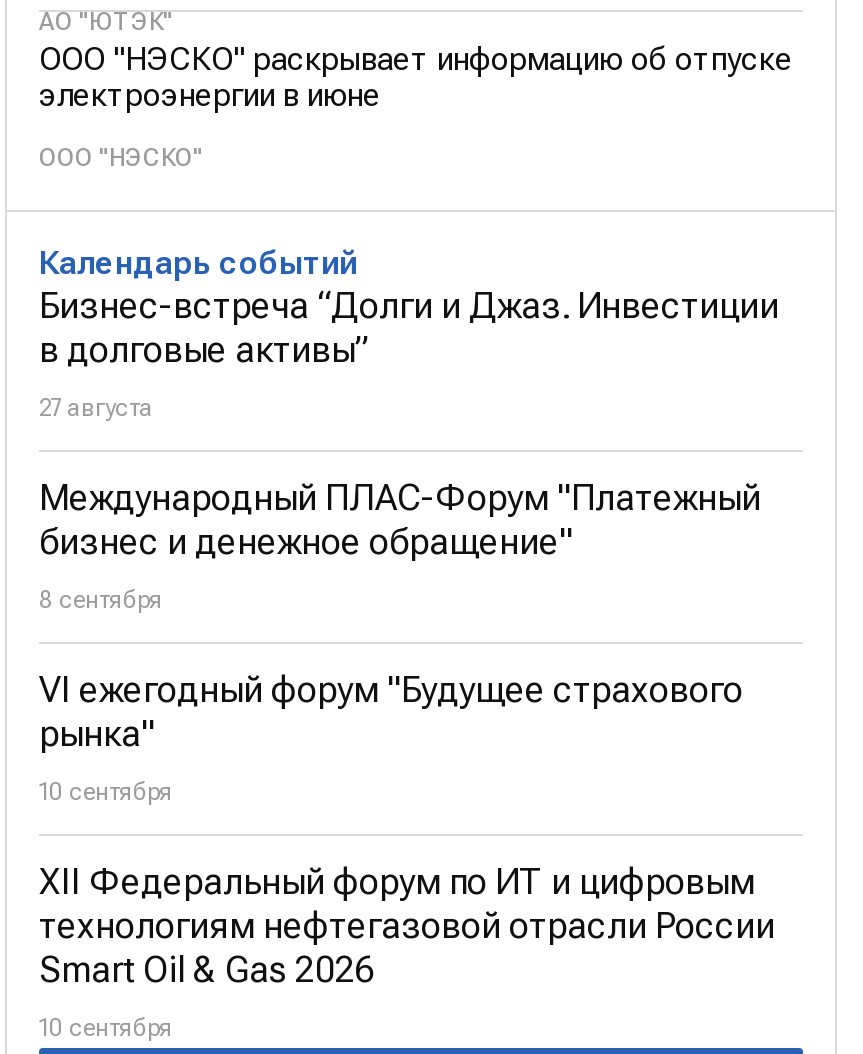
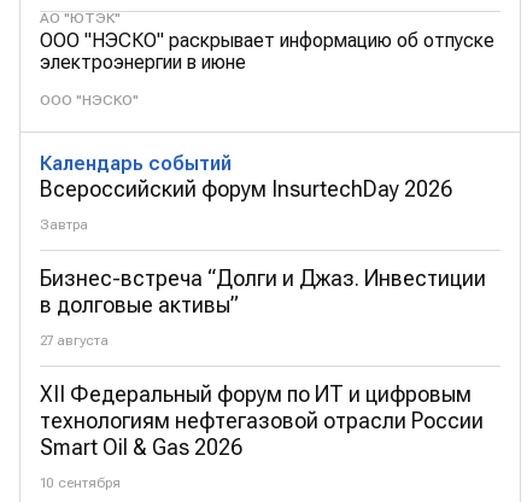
+ Всероссийский форум InsurtechDay 2026
+ Завтра

moved down: Бизнес-встреча “Долги и Джаз. Инвестиции | в долговые активы” | 27 августа

- Международный ПЛАС-Форум "Платежный
- бизнес и денежное обращение"
- 8 сентября
- VI ежегодный форум "Будущее страхового
- рынка"
- 10 сентября
